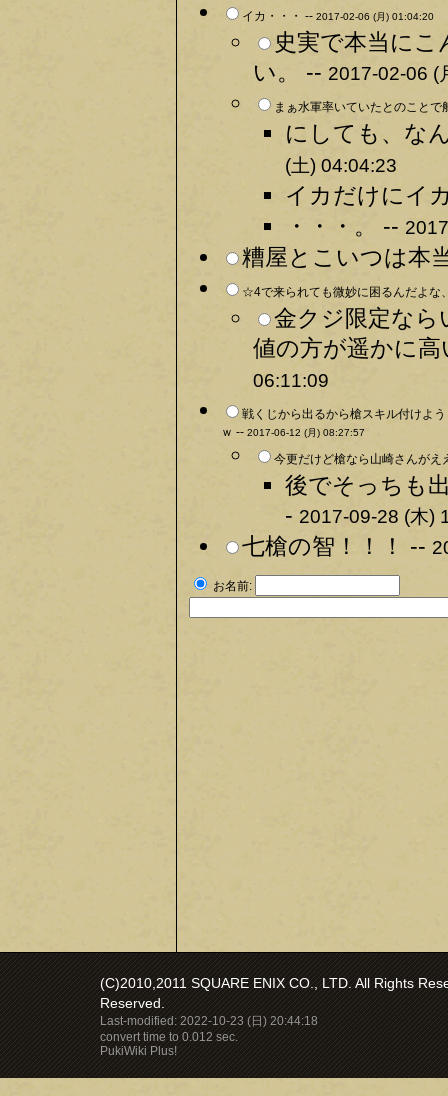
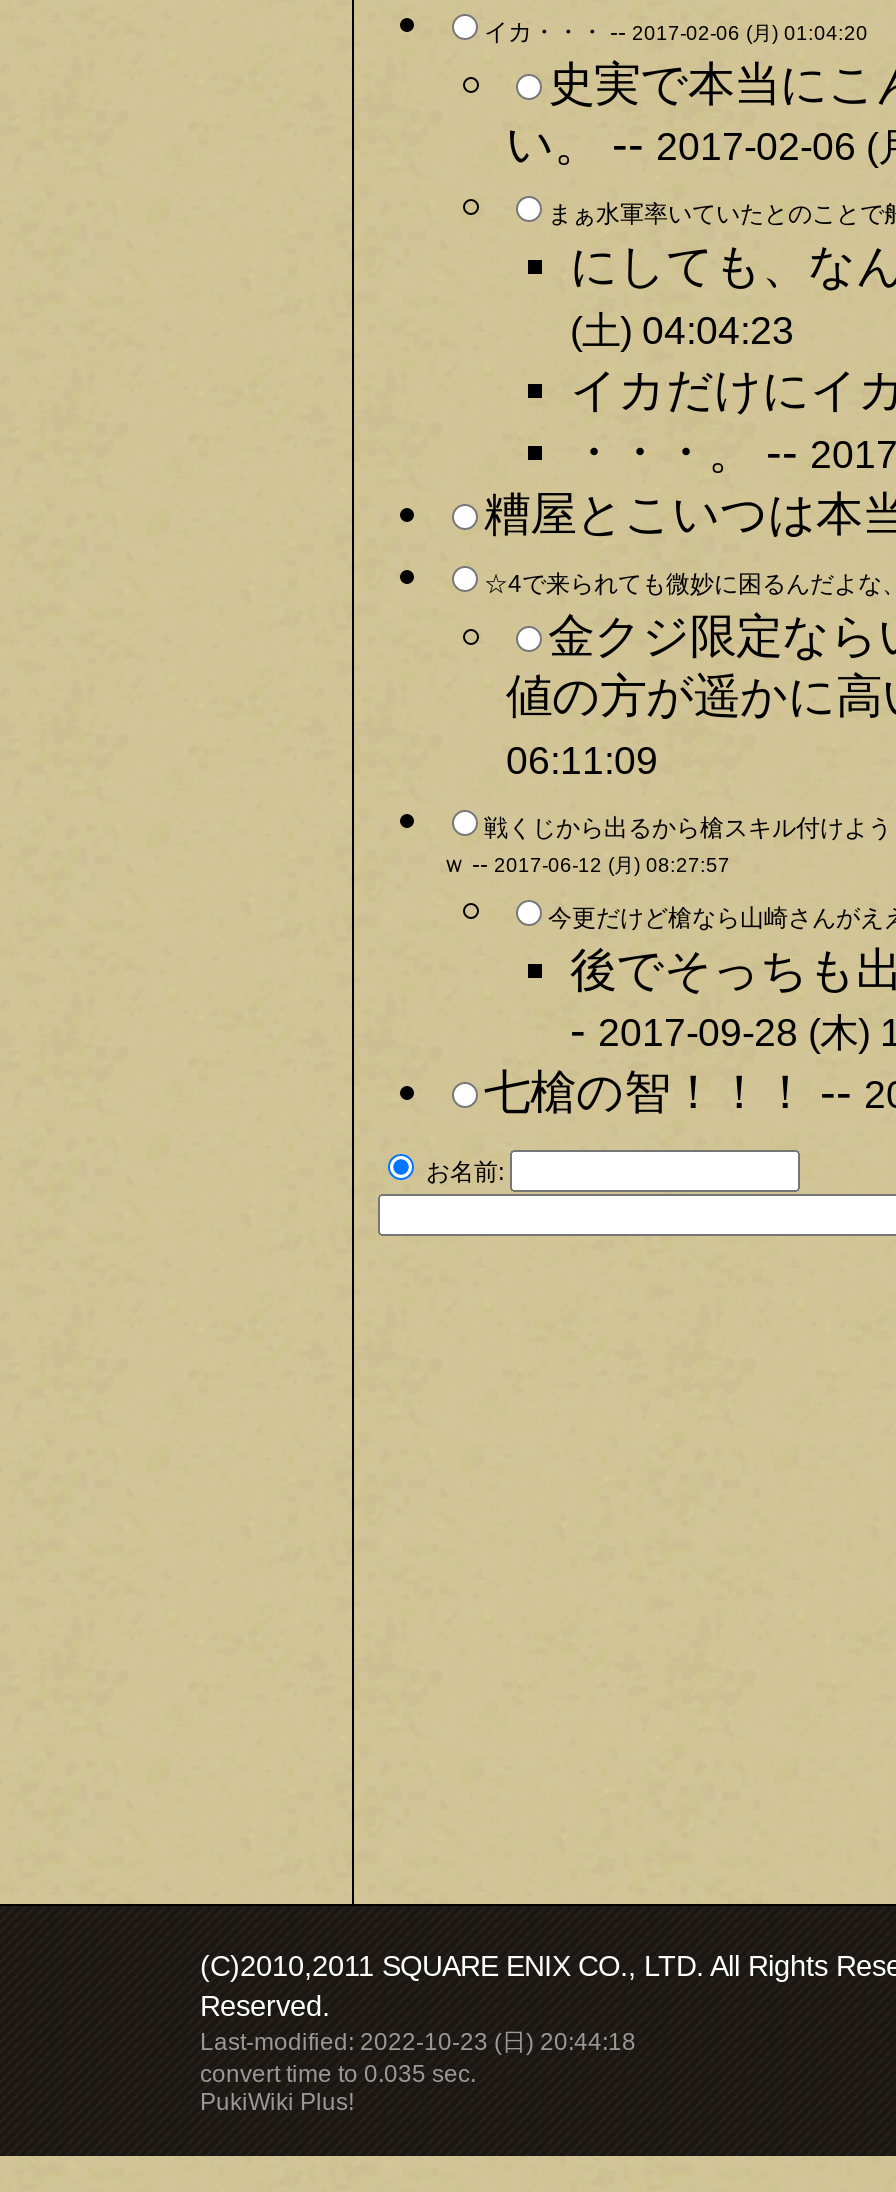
- convert time to 0.012 sec.
+ convert time to 0.035 sec.
